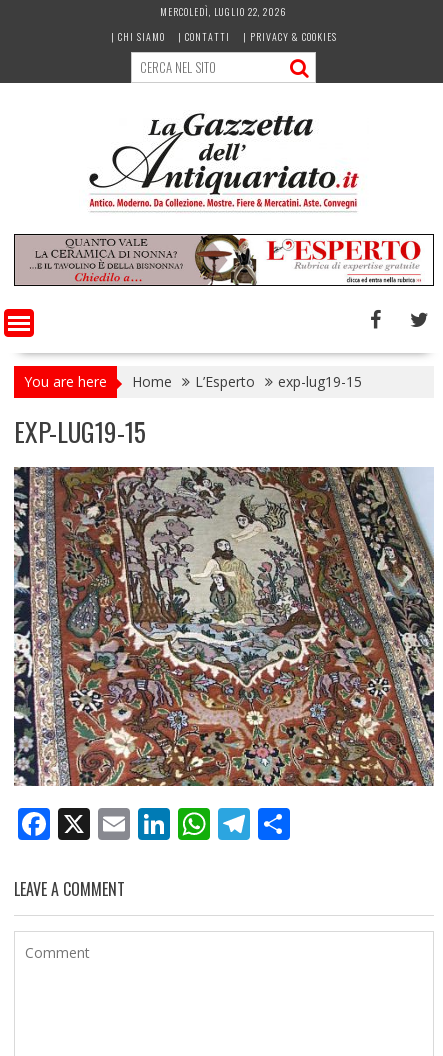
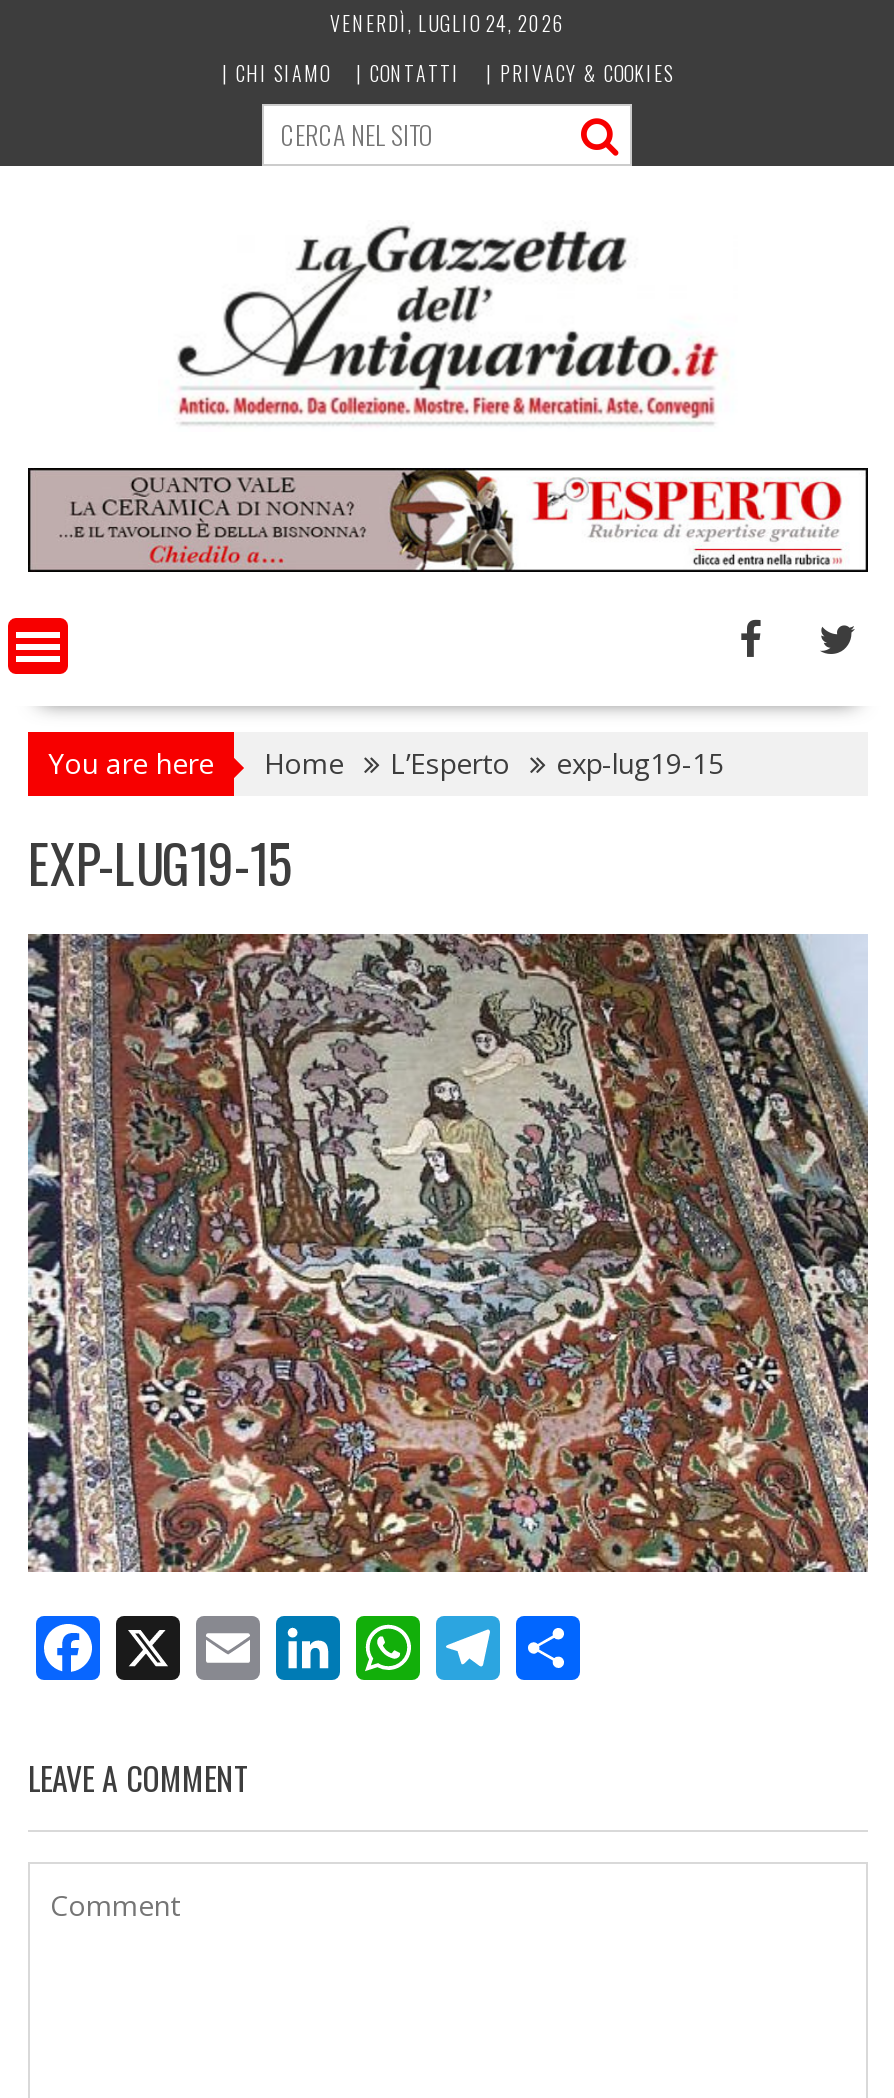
- MERCOLEDÌ, LUGLIO 22, 2026
+ VENERDÌ, LUGLIO 24, 2026
